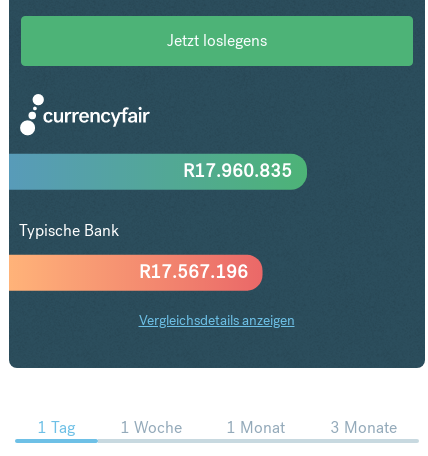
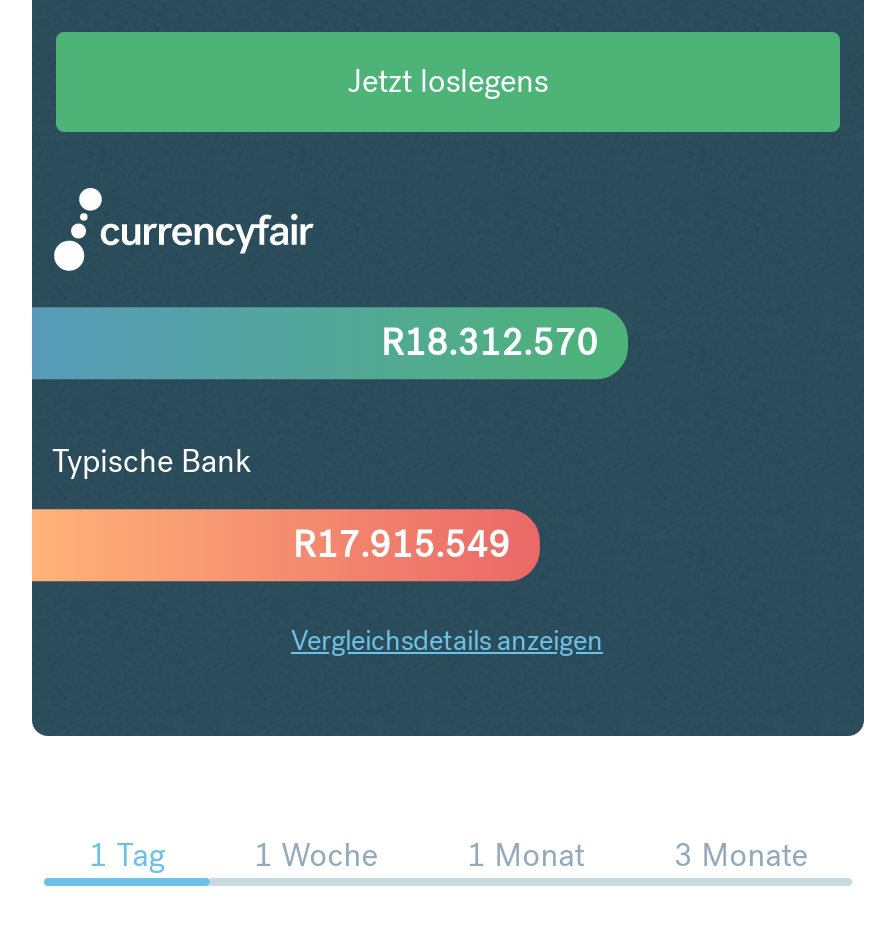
- R17.960.835
+ R18.312.570

- R17.567.196
+ R17.915.549
